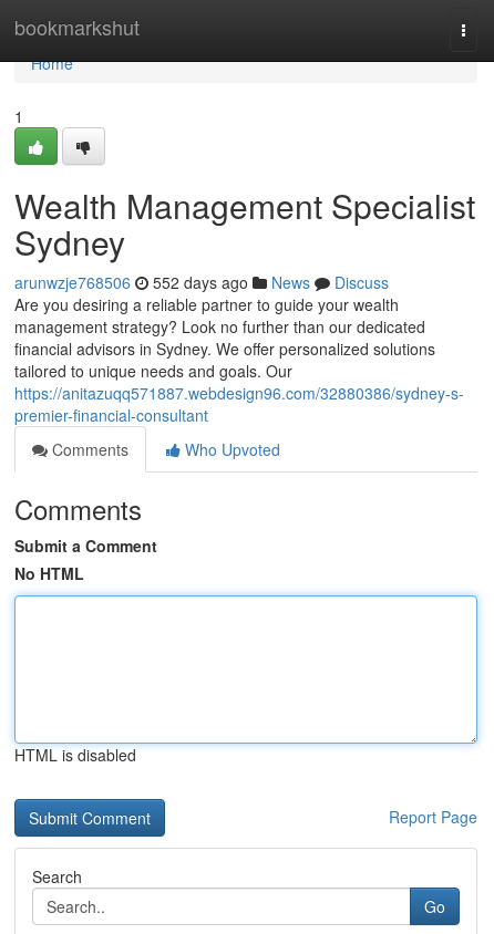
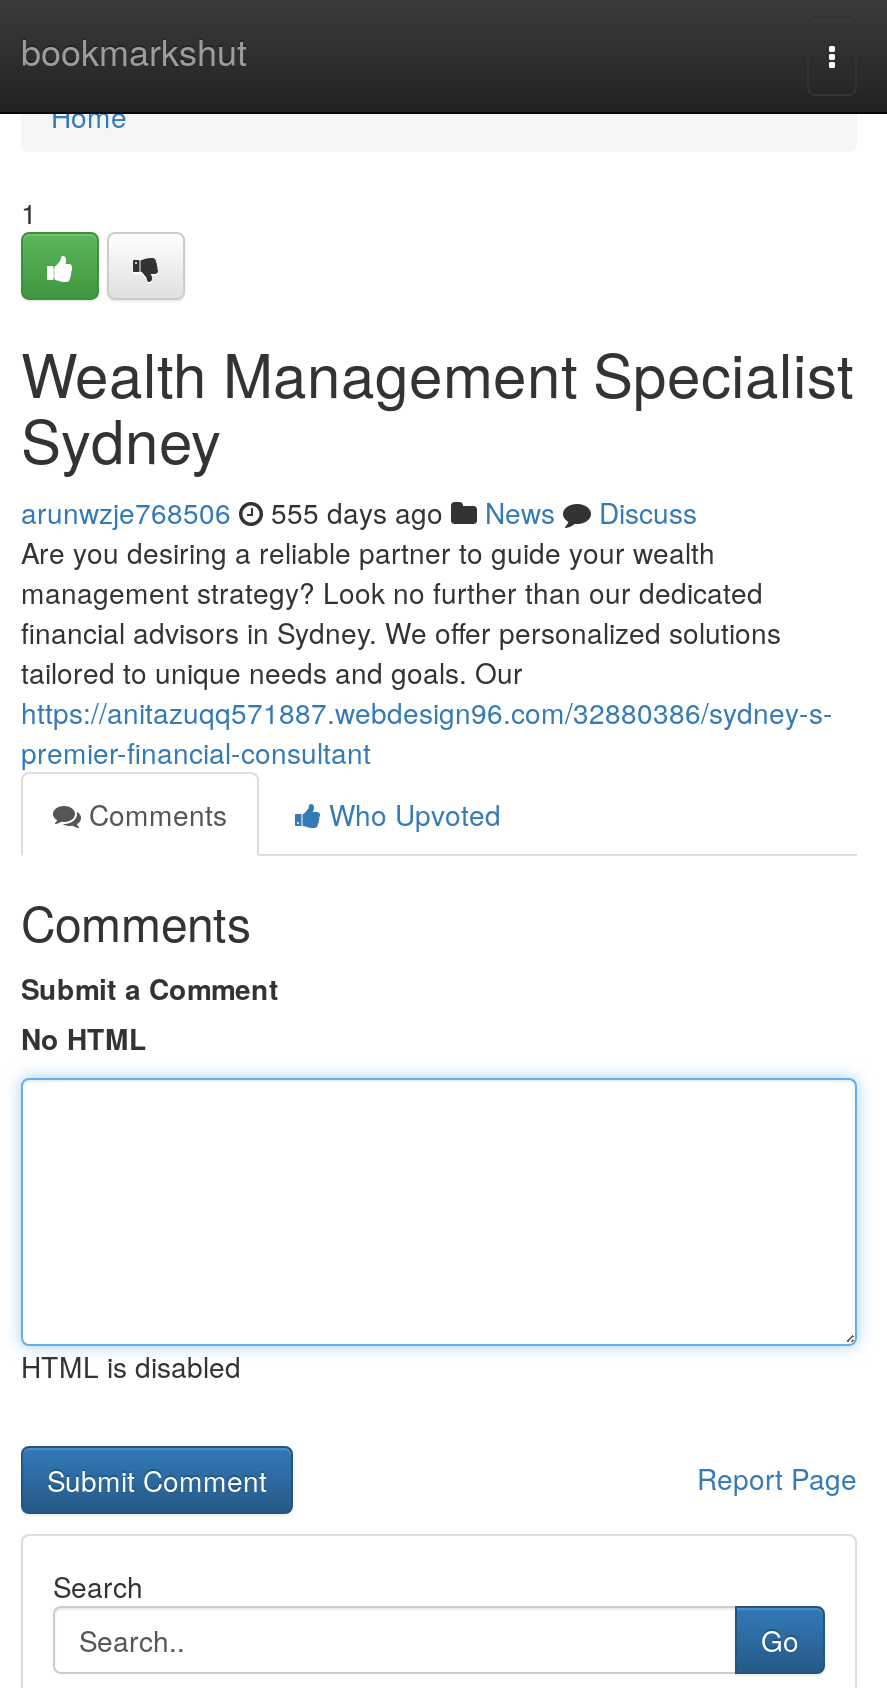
- arunwzje768506 552 days ago News Discuss
+ arunwzje768506 555 days ago News Discuss
